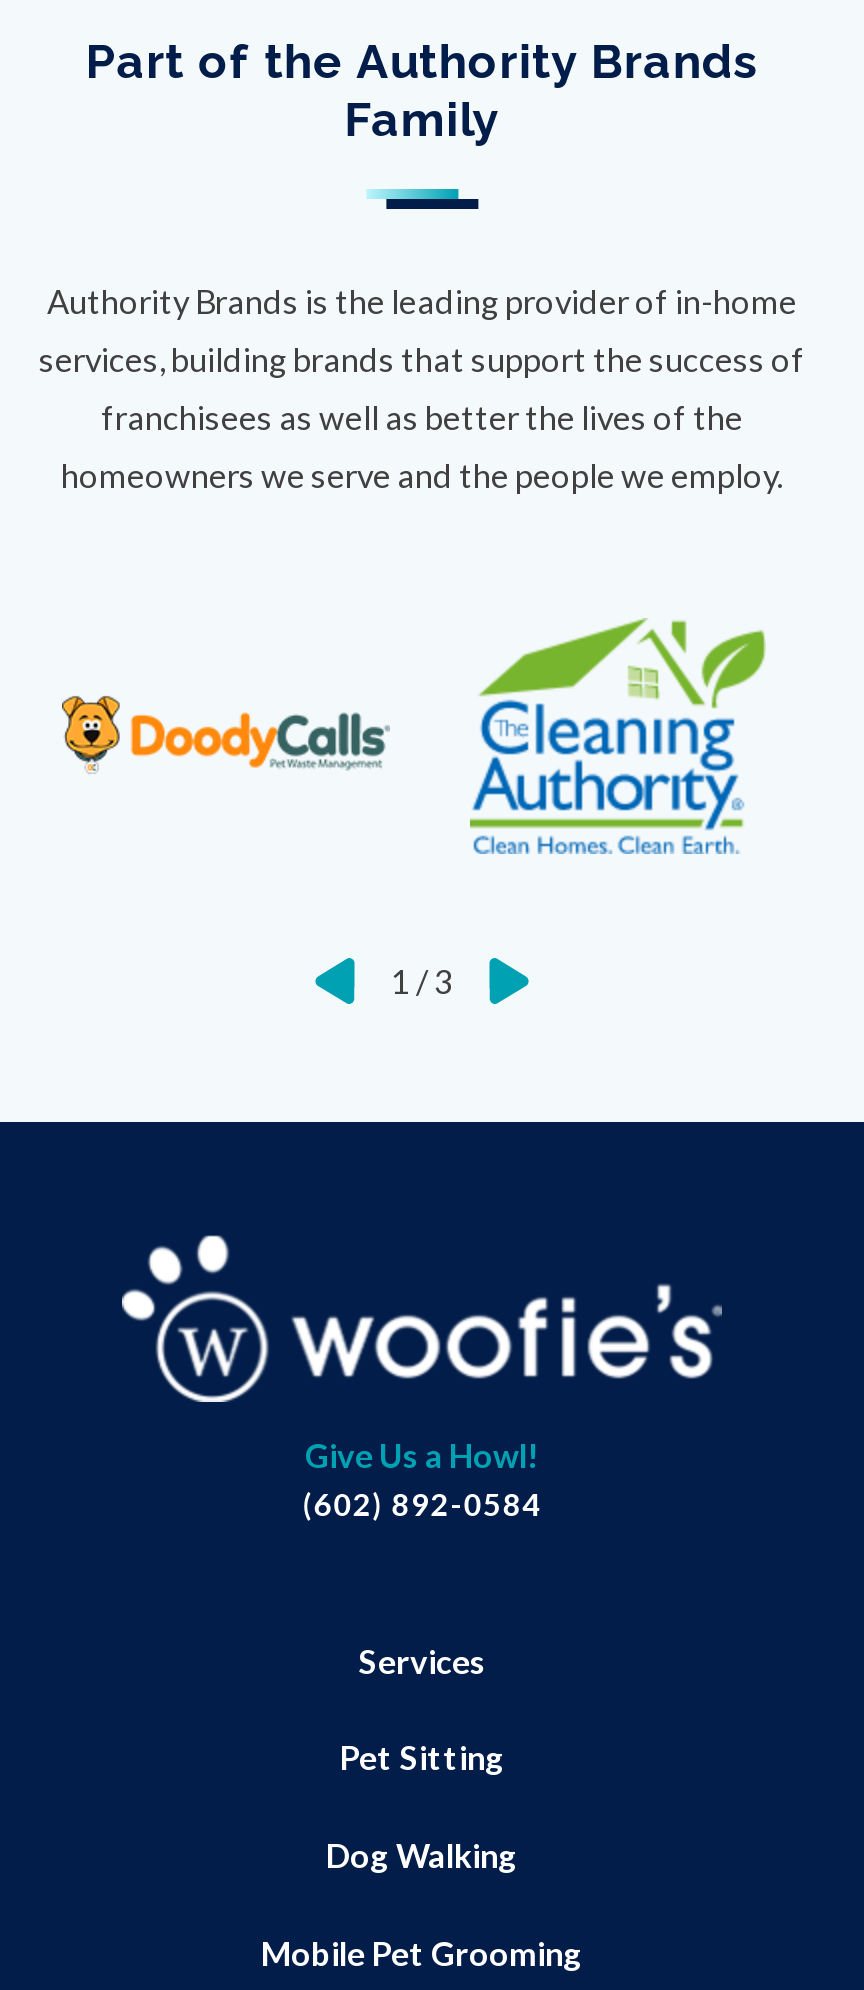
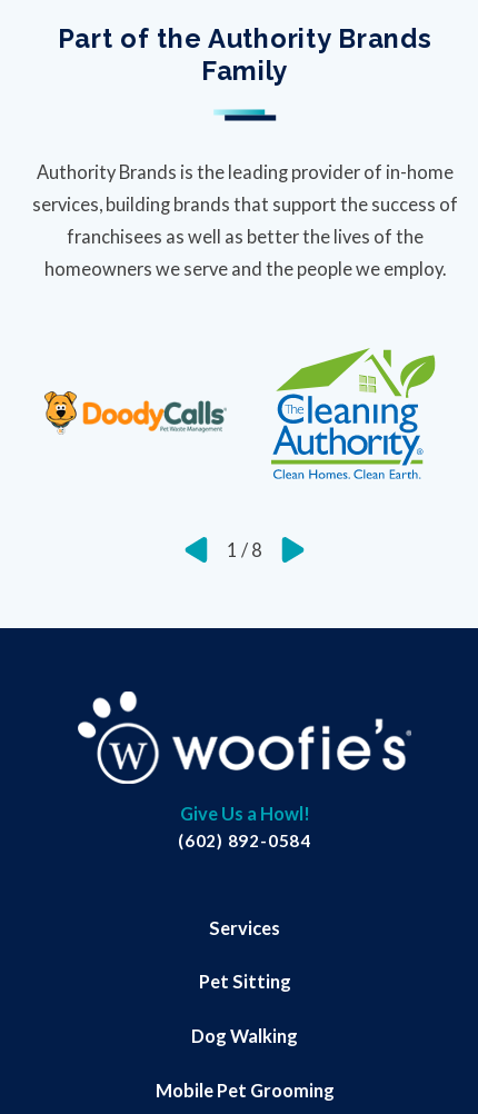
- 1 / 3
+ 1 / 8
